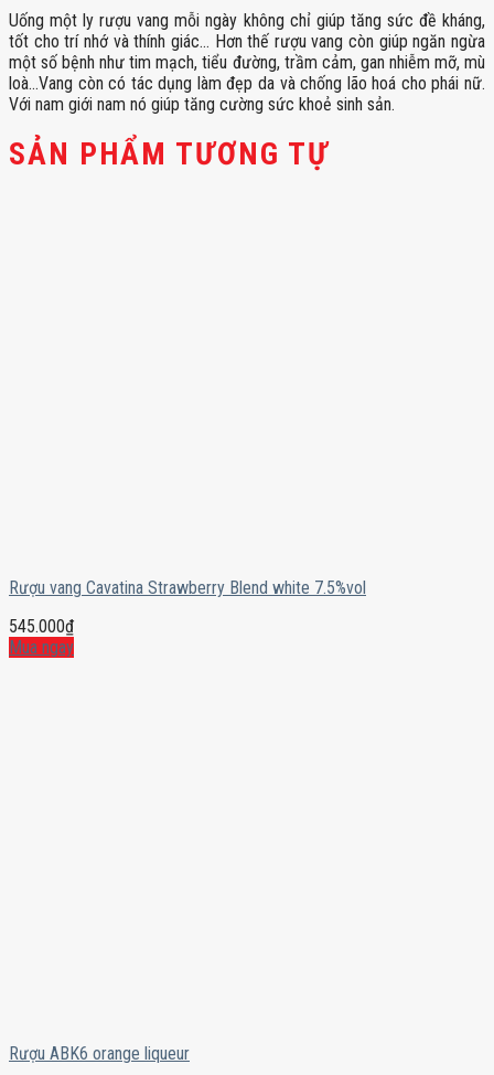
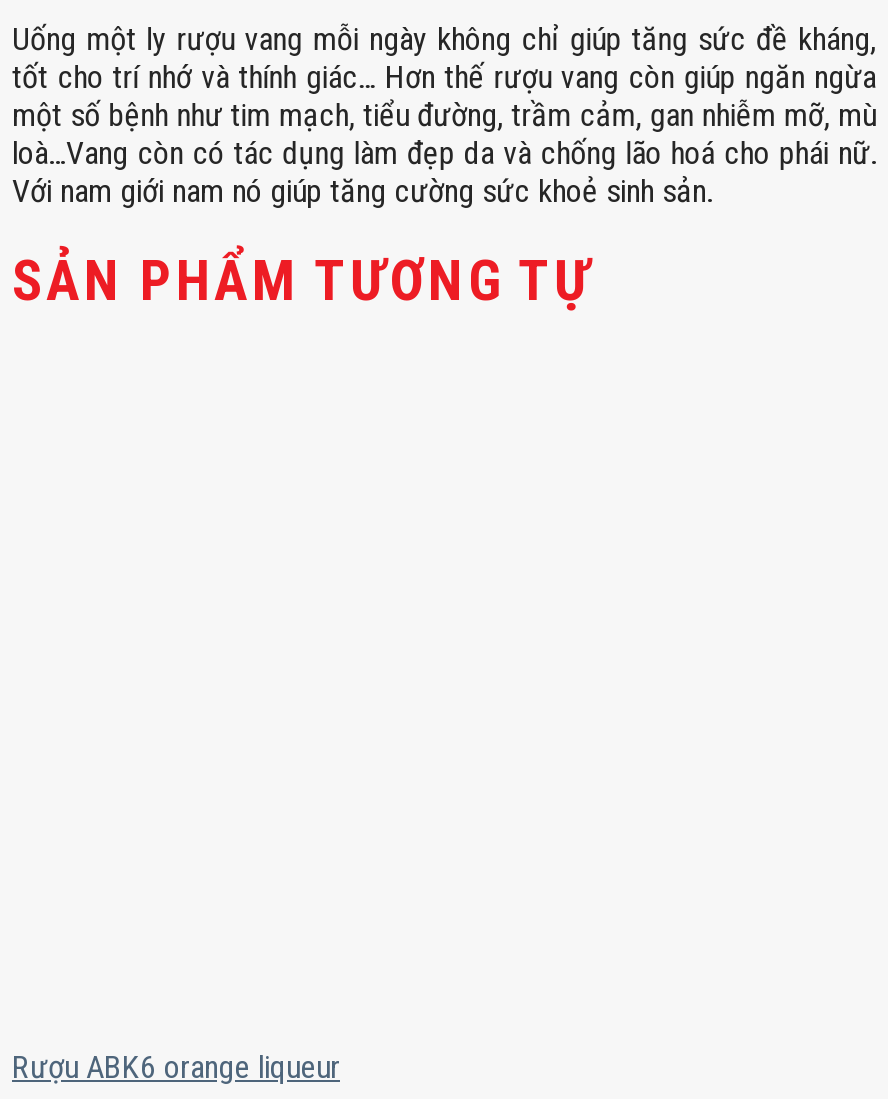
- Rượu vang Cavatina Strawberry Blend white 7.5%vol
- 545.000₫
- Mua ngay
